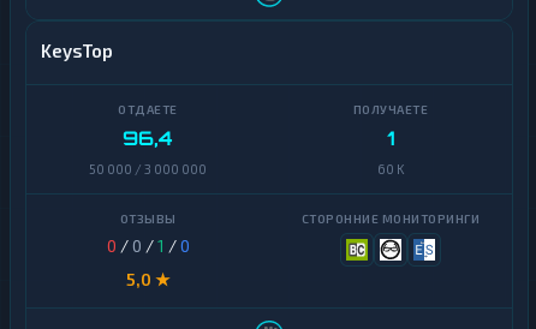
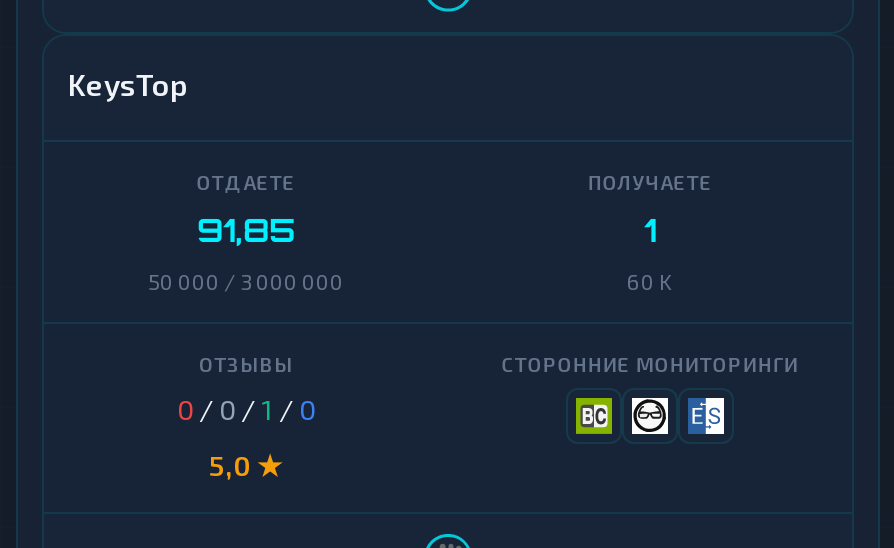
- 96,4
+ 91,85
